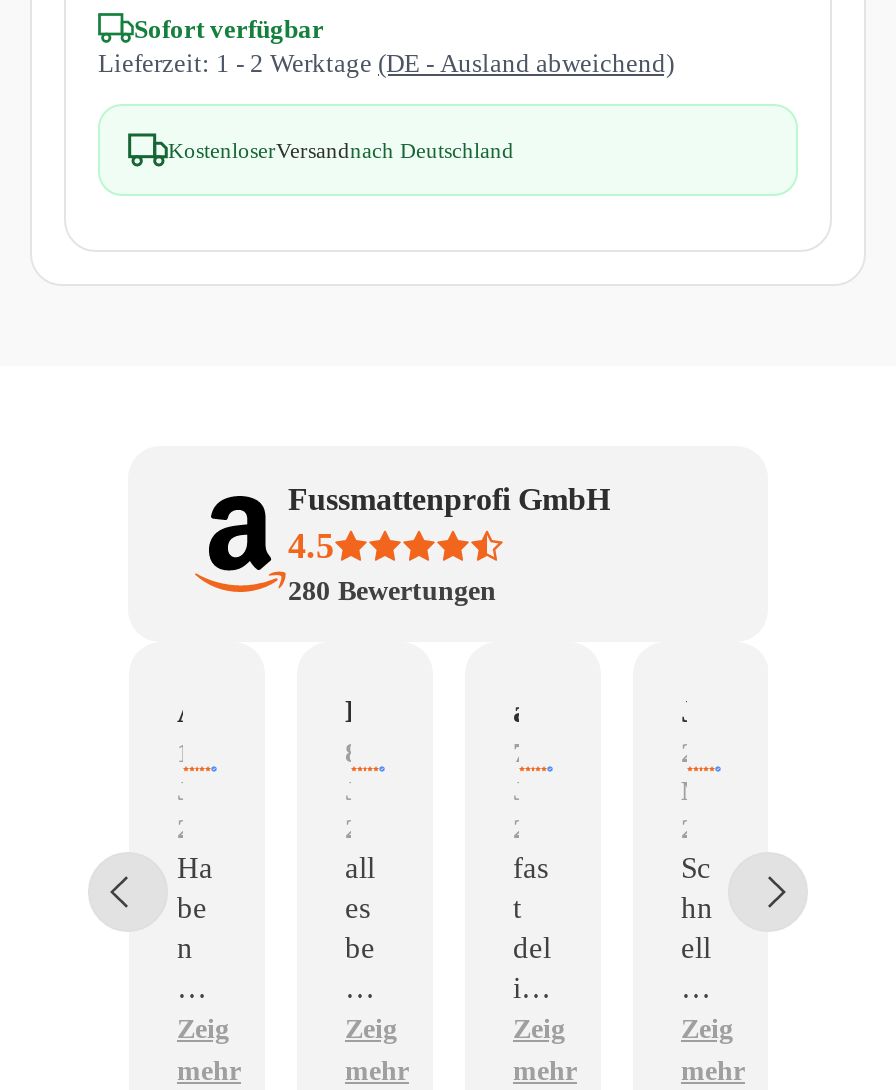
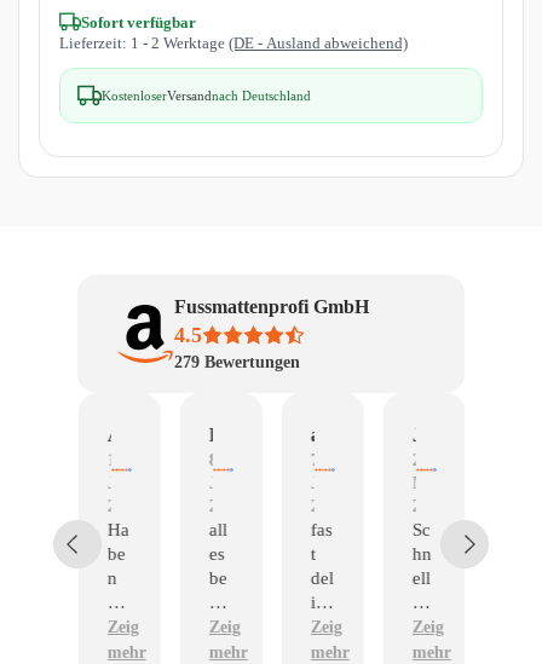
- 280 Bewertungen
+ 279 Bewertungen
